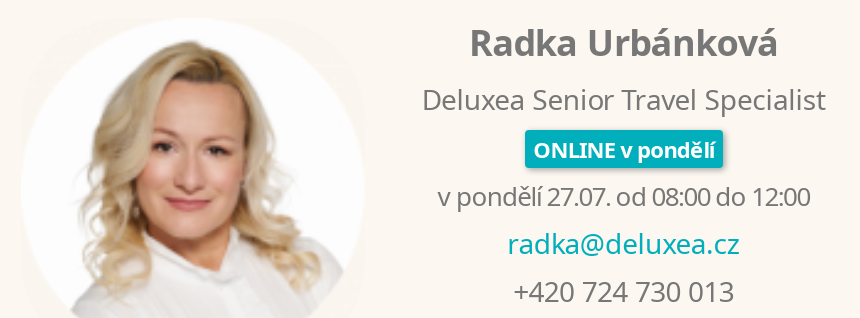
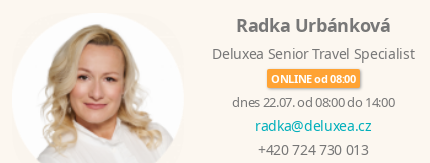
- ONLINE v pondělí
- v pondělí 27.07. od 08:00 do 12:00
+ ONLINE od 08:00
+ dnes 22.07. od 08:00 do 14:00
